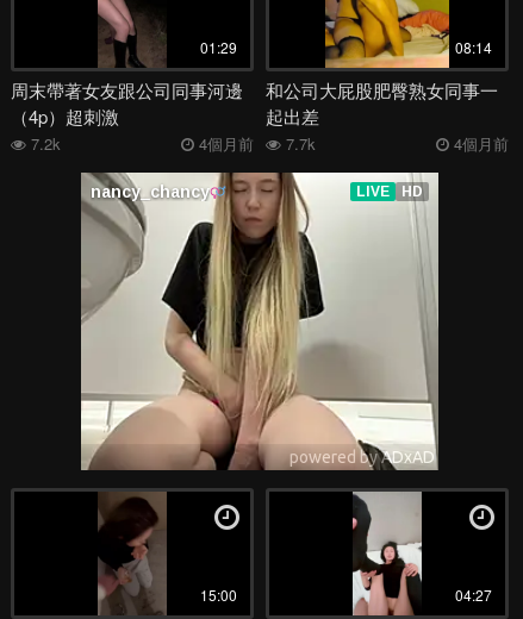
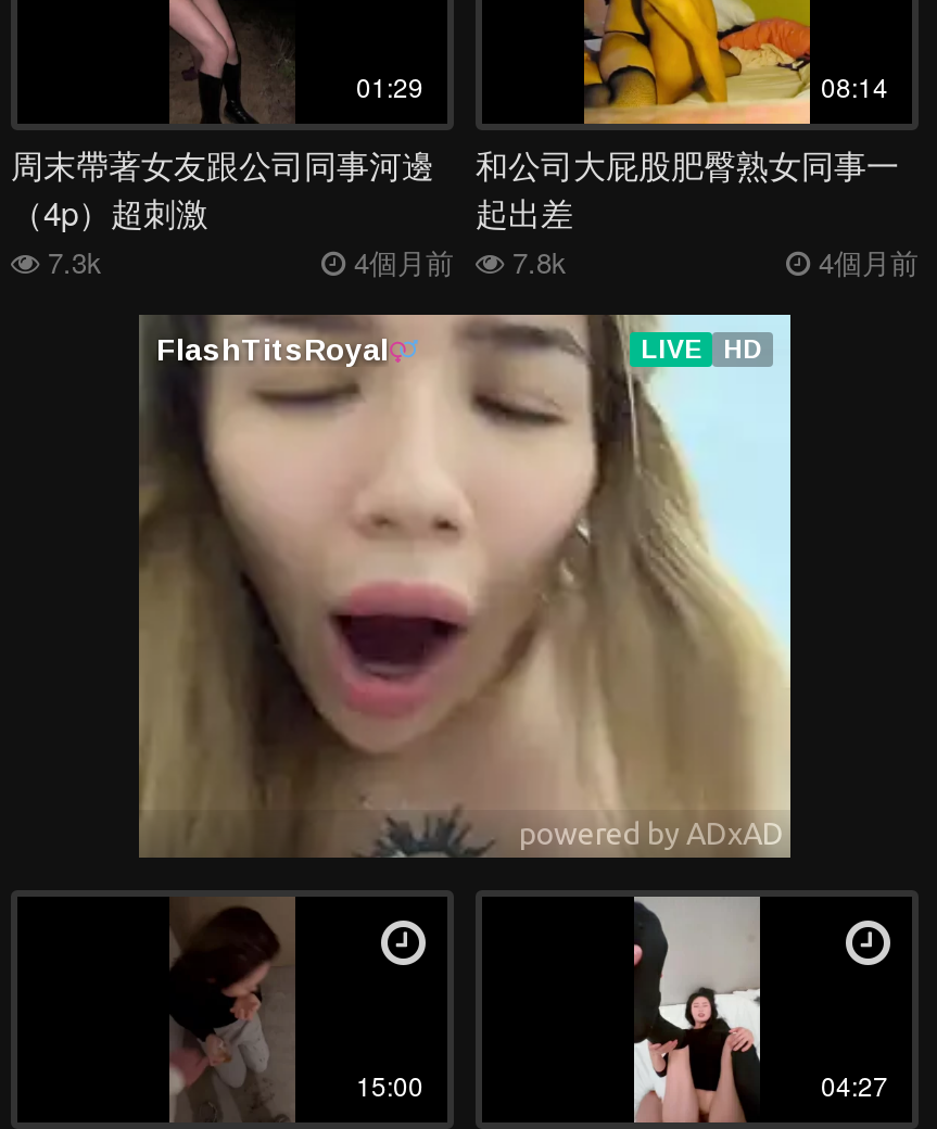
- 7.2k
+ 7.3k

- 4個月前 7.7k
+ 4個月前 7.8k

- [image]
+ [image]
